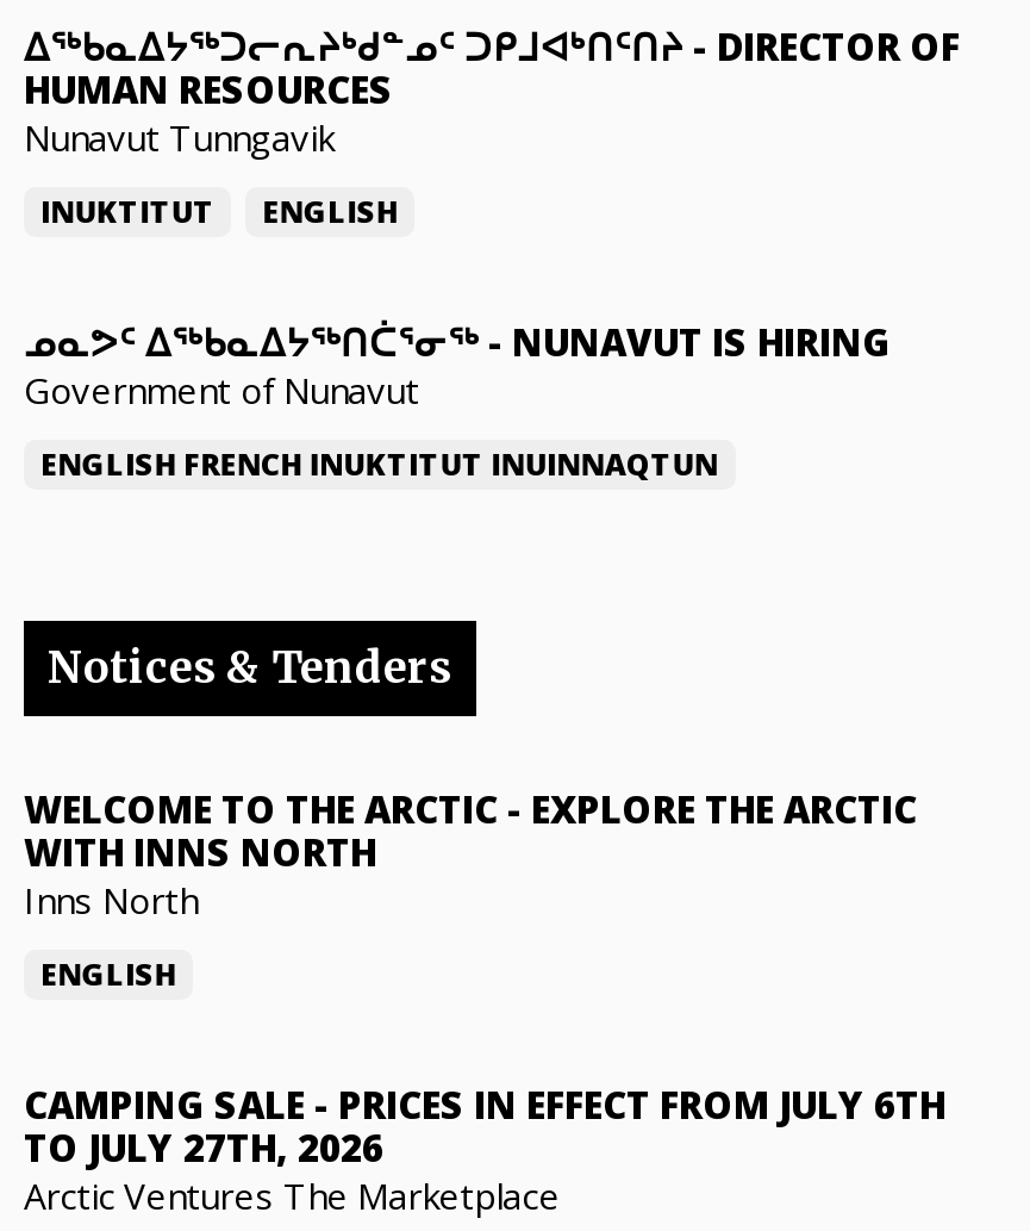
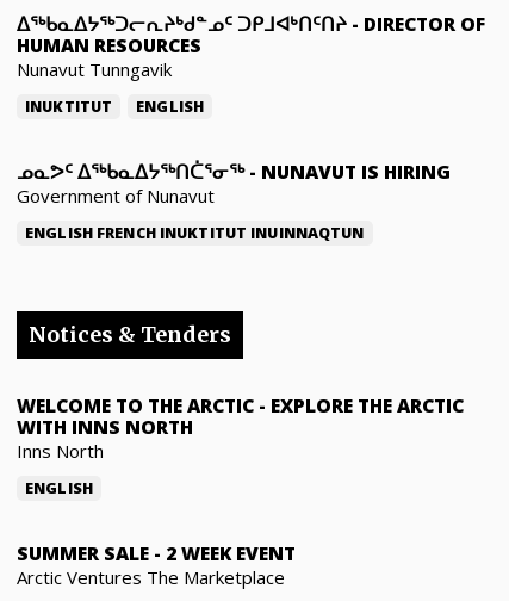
- CAMPING SALE - PRICES IN EFFECT FROM JULY 6TH
- TO JULY 27TH, 2026
+ SUMMER SALE - 2 WEEK EVENT
